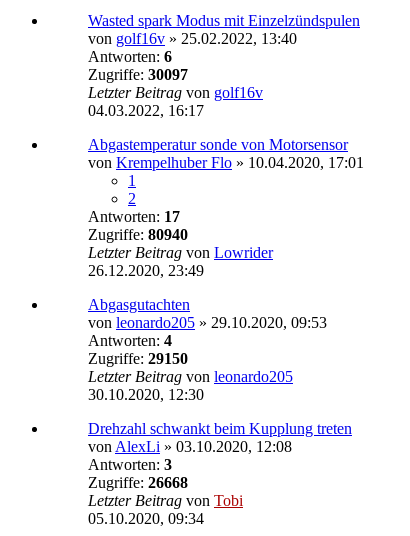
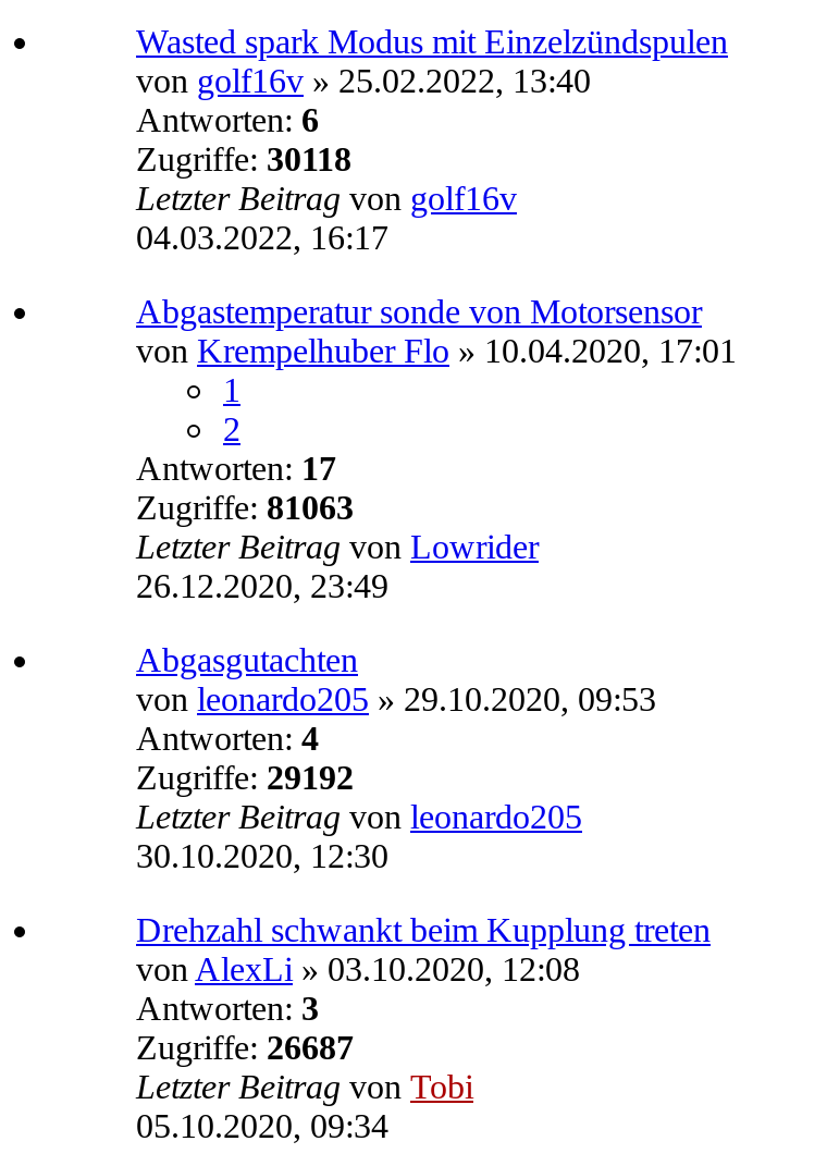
- Zugriffe: 30097
+ Zugriffe: 30118

- Zugriffe: 80940
+ Zugriffe: 81063

- Zugriffe: 29150
+ Zugriffe: 29192

- Zugriffe: 26668
+ Zugriffe: 26687
